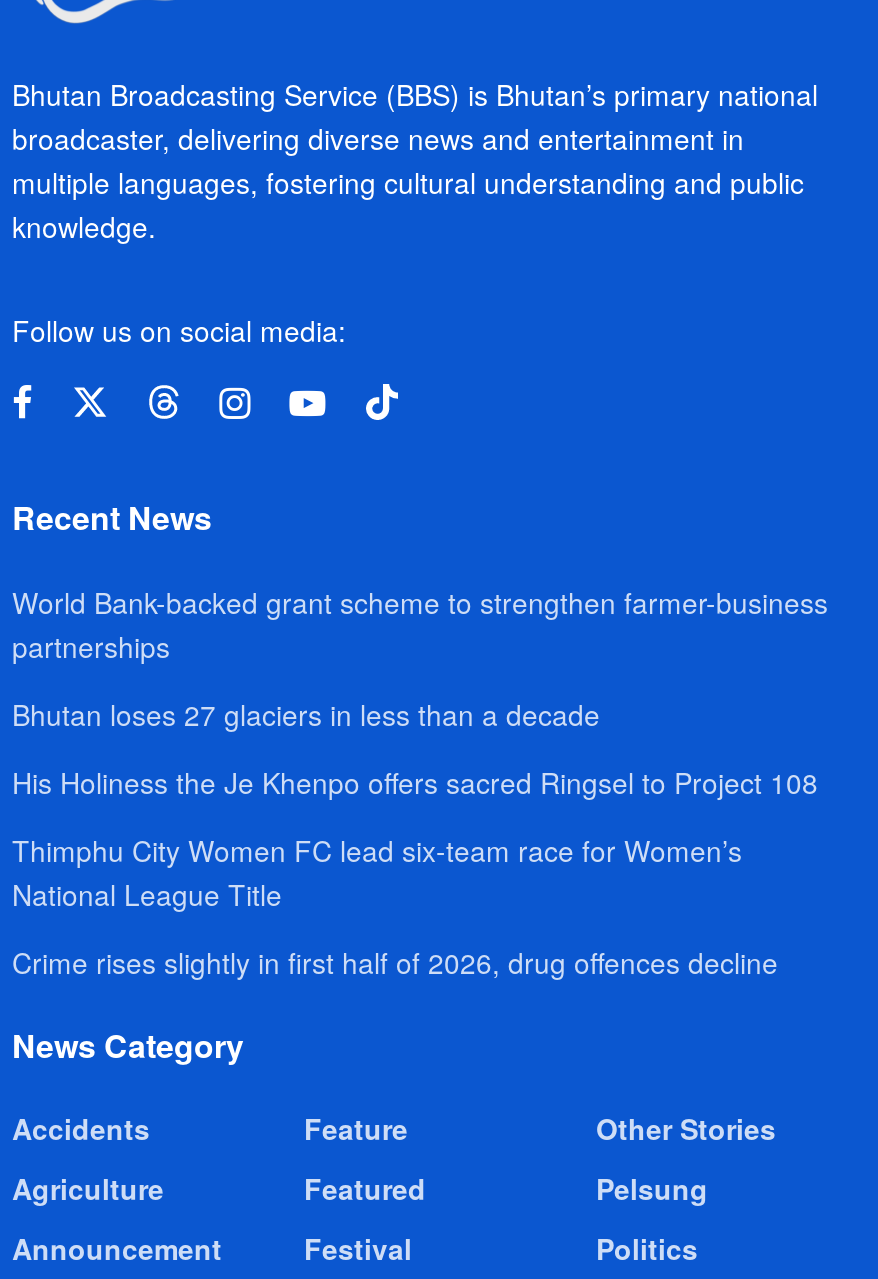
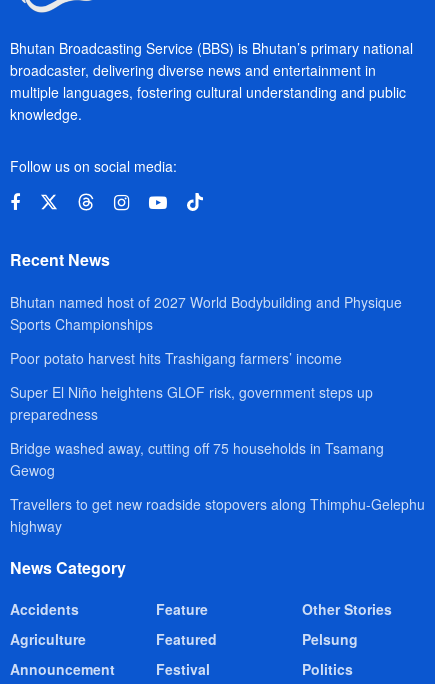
- World Bank-backed grant scheme to strengthen farmer-business
- partnerships
+ Bhutan named host of 2027 World Bodybuilding and Physique
+ Sports Championships

- Bhutan loses 27 glaciers in less than a decade
+ Poor potato harvest hits Trashigang farmers’ income

- His Holiness the Je Khenpo offers sacred Ringsel to Project 108
+ Super El Niño heightens GLOF risk, government steps up
+ preparedness

- Thimphu City Women FC lead six-team race for Women’s
- National League Title
+ Bridge washed away, cutting off 75 households in Tsamang
+ Gewog

- Crime rises slightly in first half of 2026, drug offences decline
+ Travellers to get new roadside stopovers along Thimphu-Gelephu
+ highway
